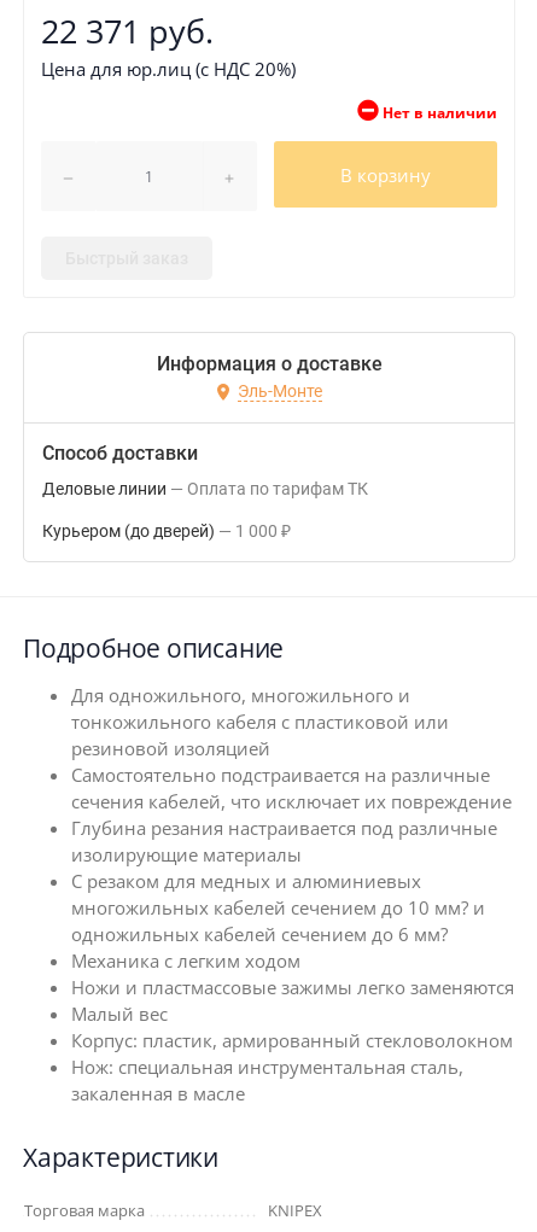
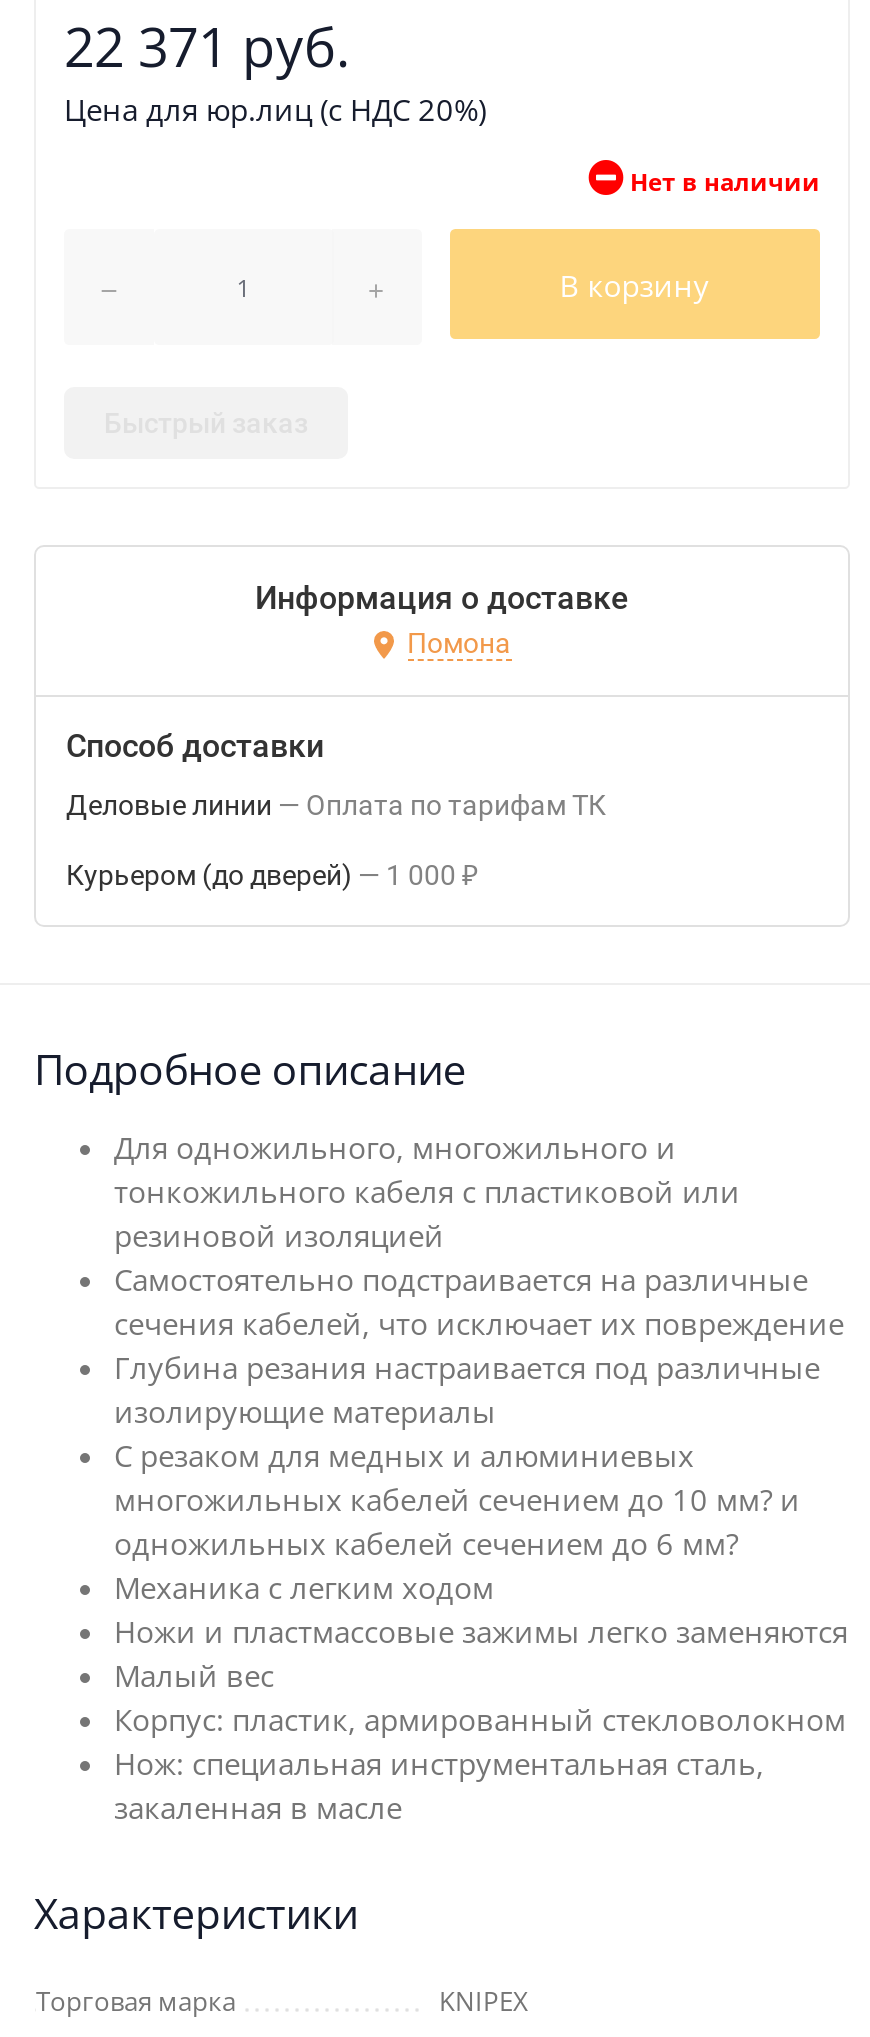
- Эль-Монте
+ Помона
